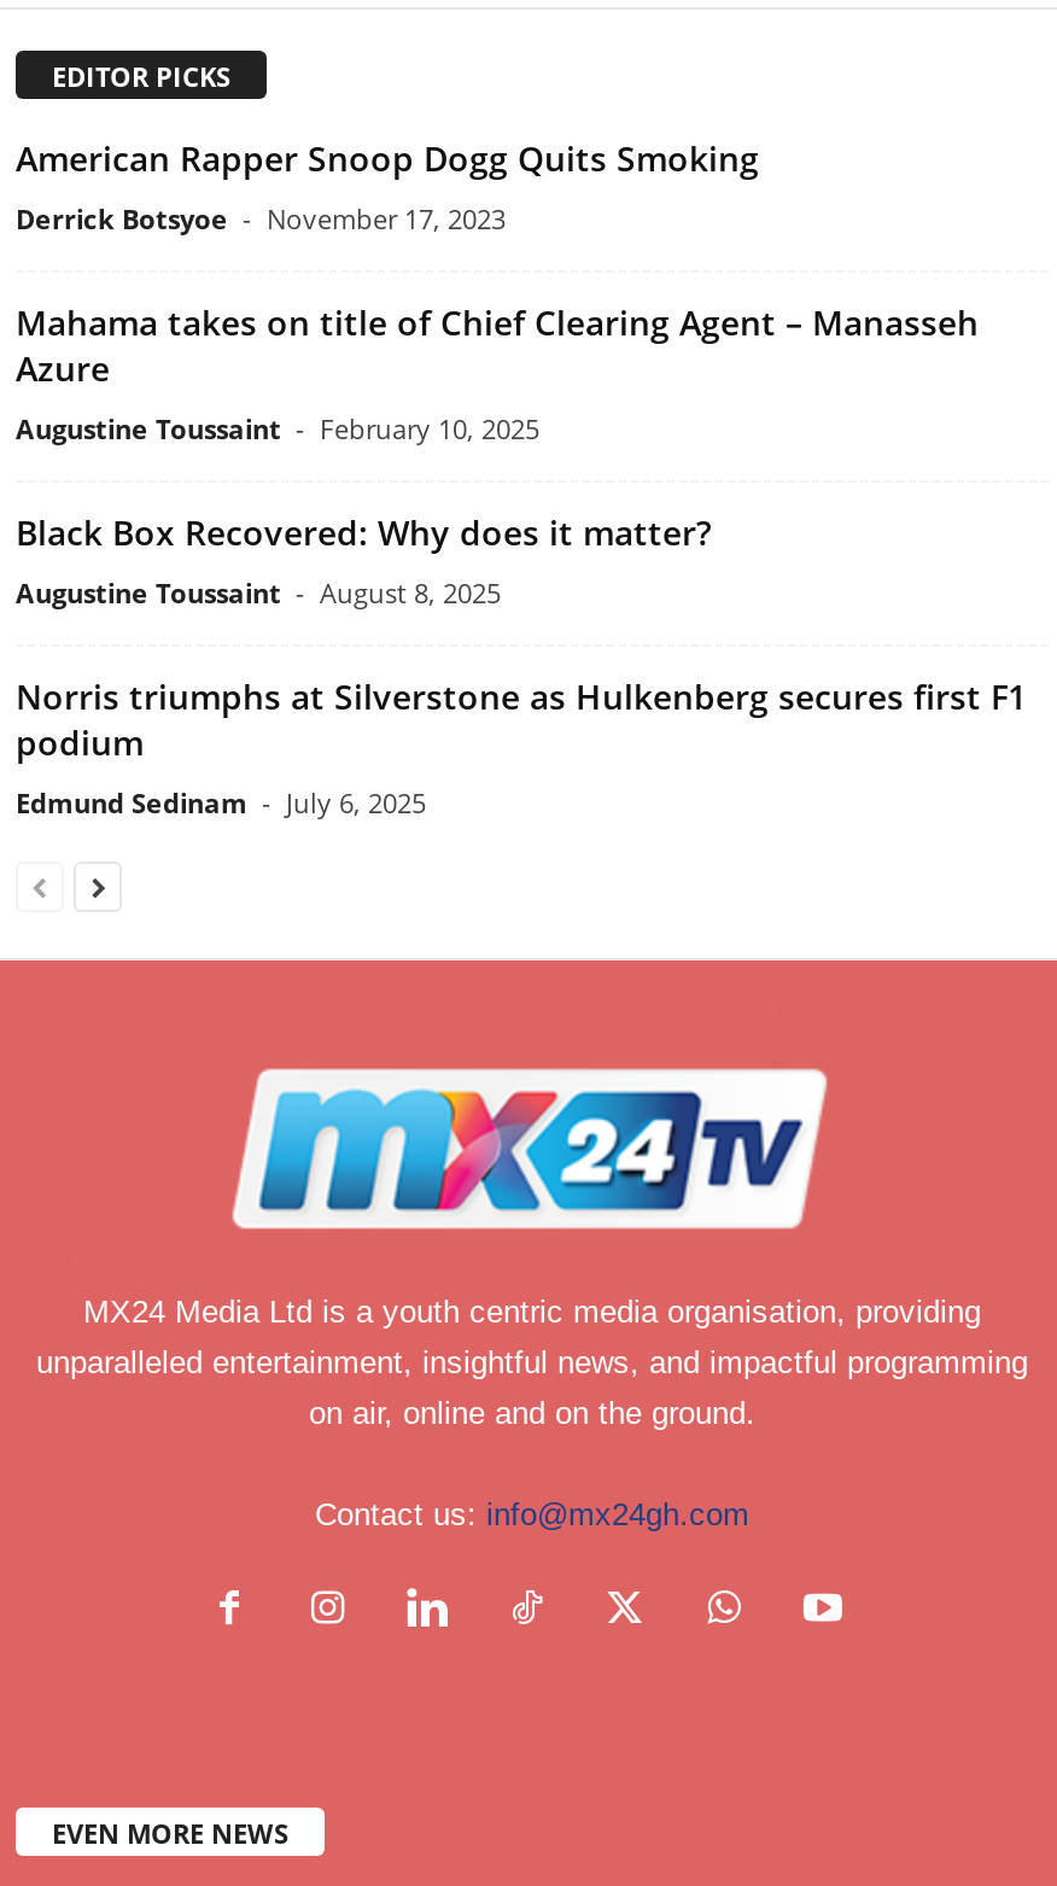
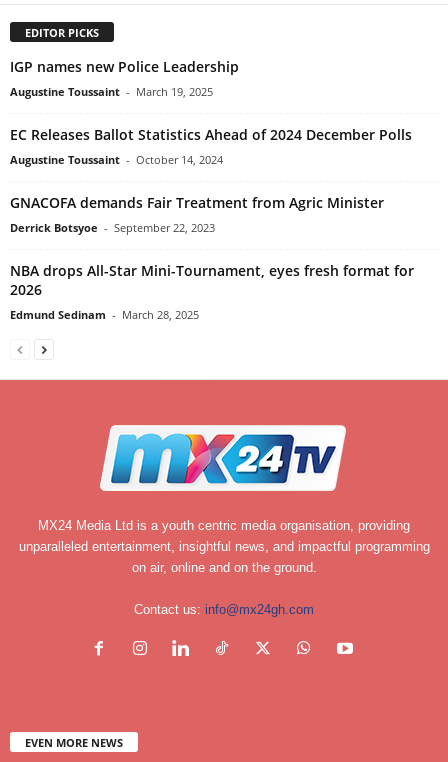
- American Rapper Snoop Dogg Quits Smoking
- Derrick Botsyoe - November 17, 2023
+ IGP names new Police Leadership
+ Augustine Toussaint - March 19, 2025

- Mahama takes on title of Chief Clearing Agent – Manasseh
- Azure
- Augustine Toussaint - February 10, 2025
+ EC Releases Ballot Statistics Ahead of 2024 December Polls
+ Augustine Toussaint - October 14, 2024

- Black Box Recovered: Why does it matter?
- Augustine Toussaint - August 8, 2025
+ GNACOFA demands Fair Treatment from Agric Minister
+ Derrick Botsyoe - September 22, 2023

- Norris triumphs at Silverstone as Hulkenberg secures first F1
- podium
- Edmund Sedinam - July 6, 2025
+ NBA drops All-Star Mini-Tournament, eyes fresh format for
+ 2026
+ Edmund Sedinam - March 28, 2025
